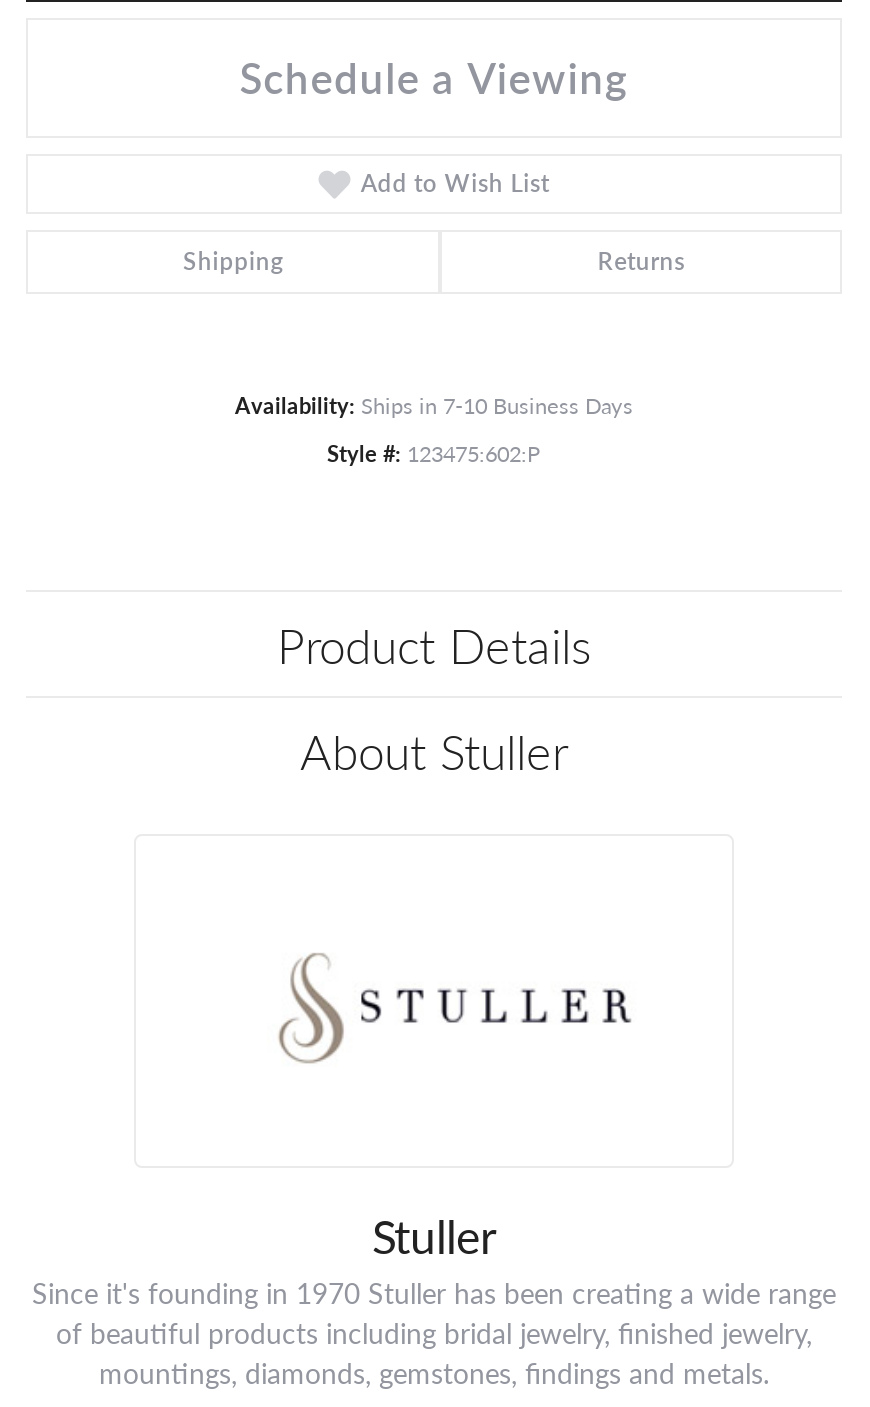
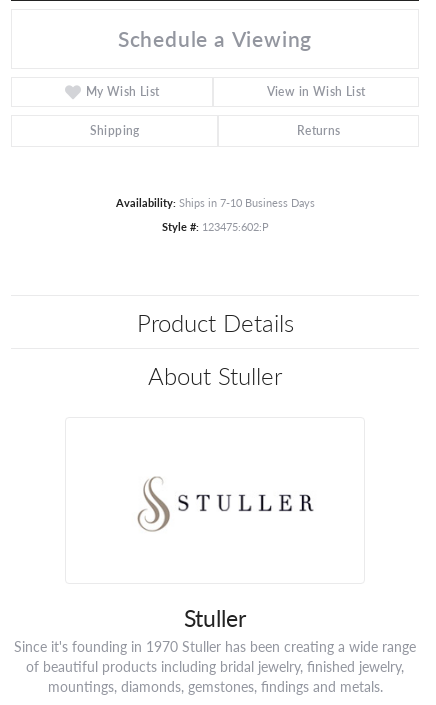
- Add to Wish List
+ My Wish List
+ View in Wish List
